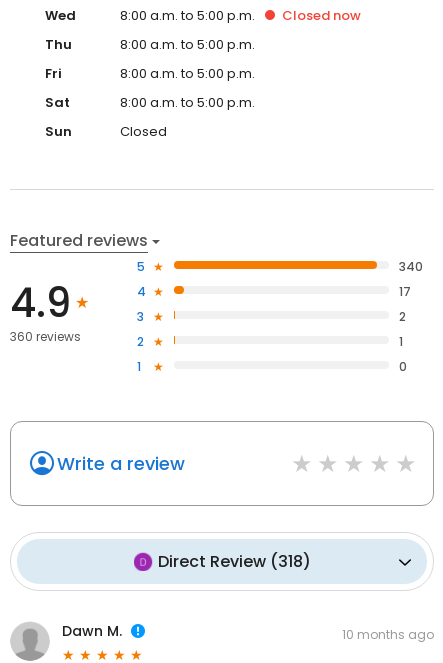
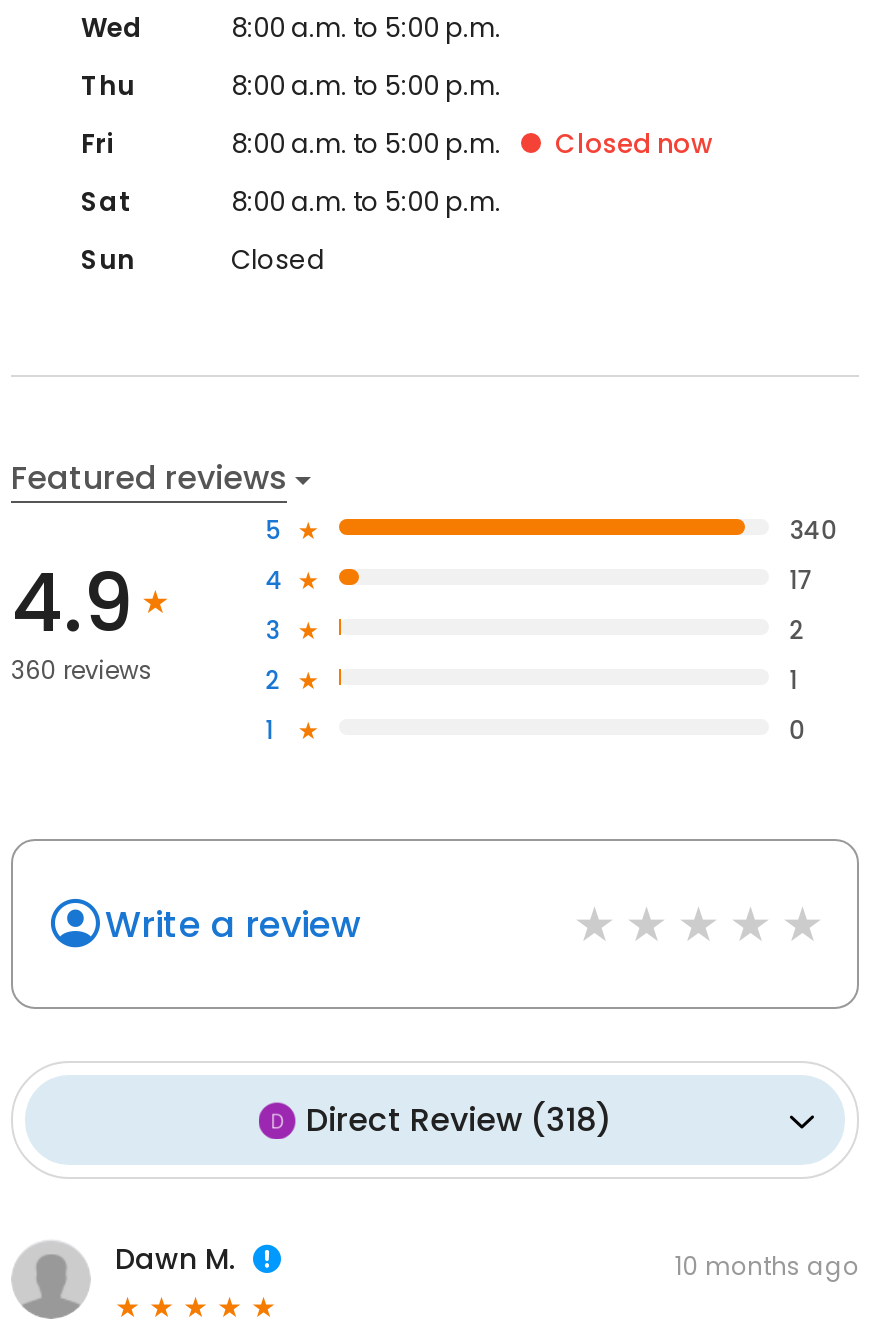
moved down: Closed now
